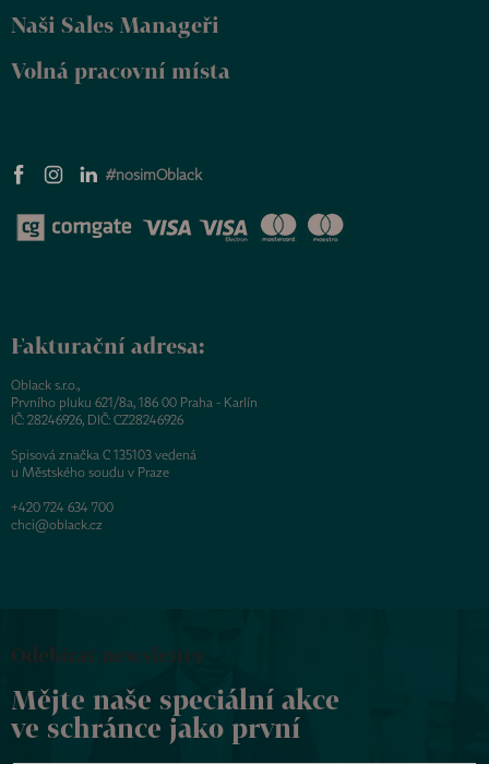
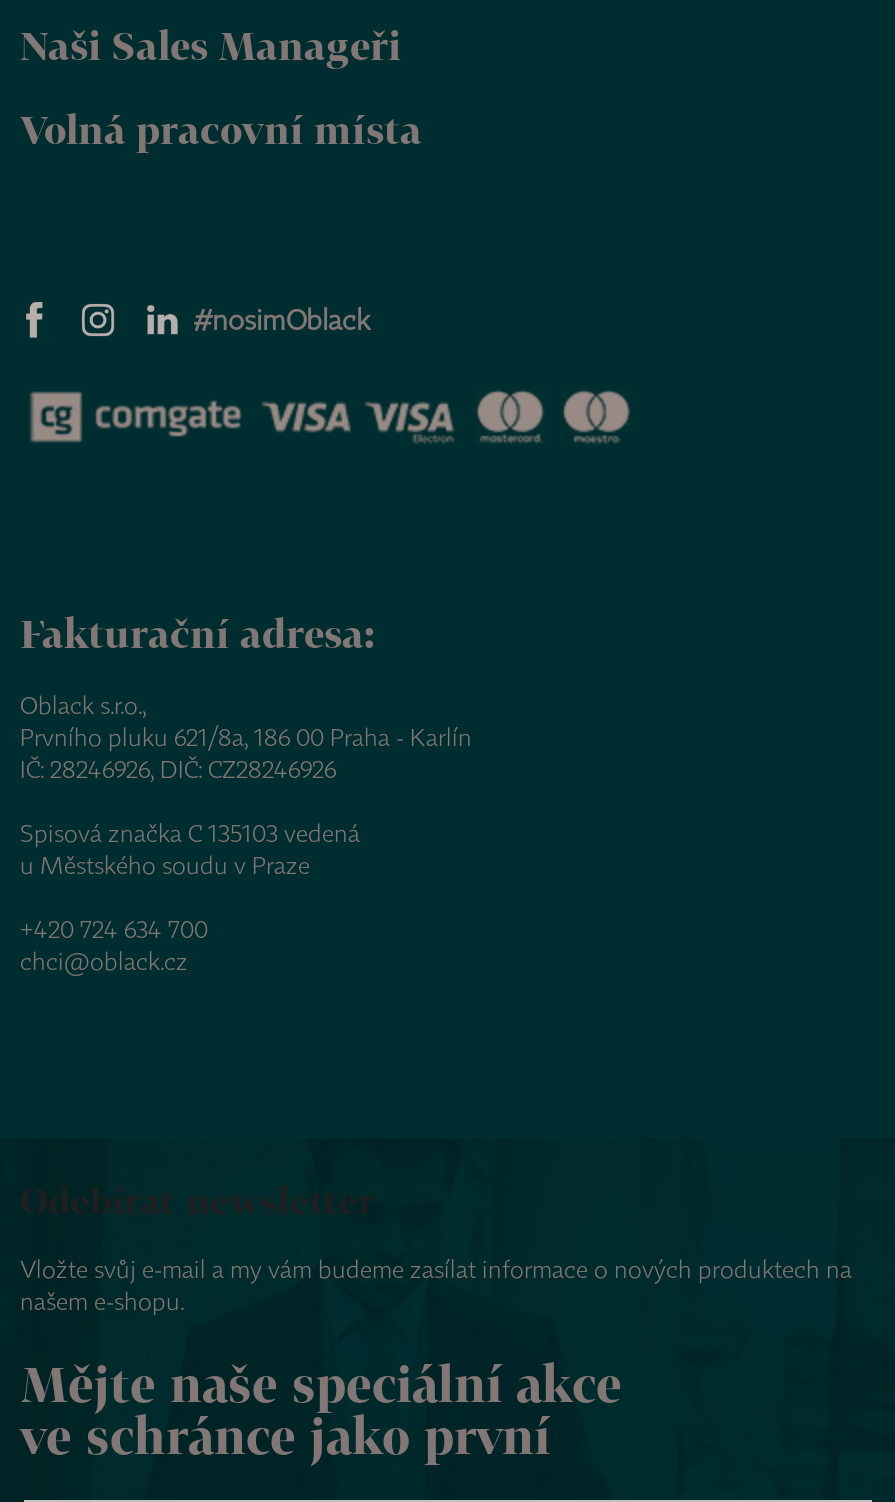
+ Vložte svůj e-mail a my vám budeme zasílat informace o nových produktech na
+ našem e-shopu.
